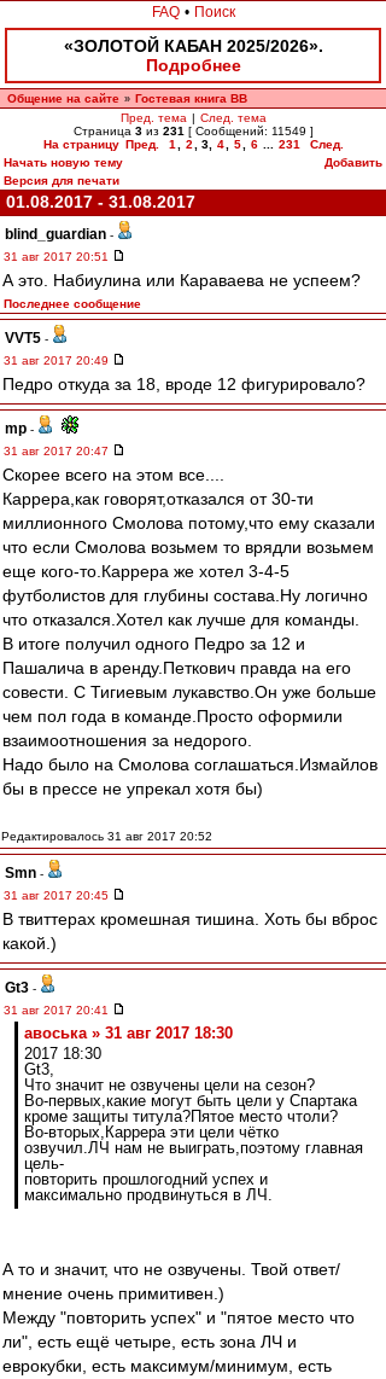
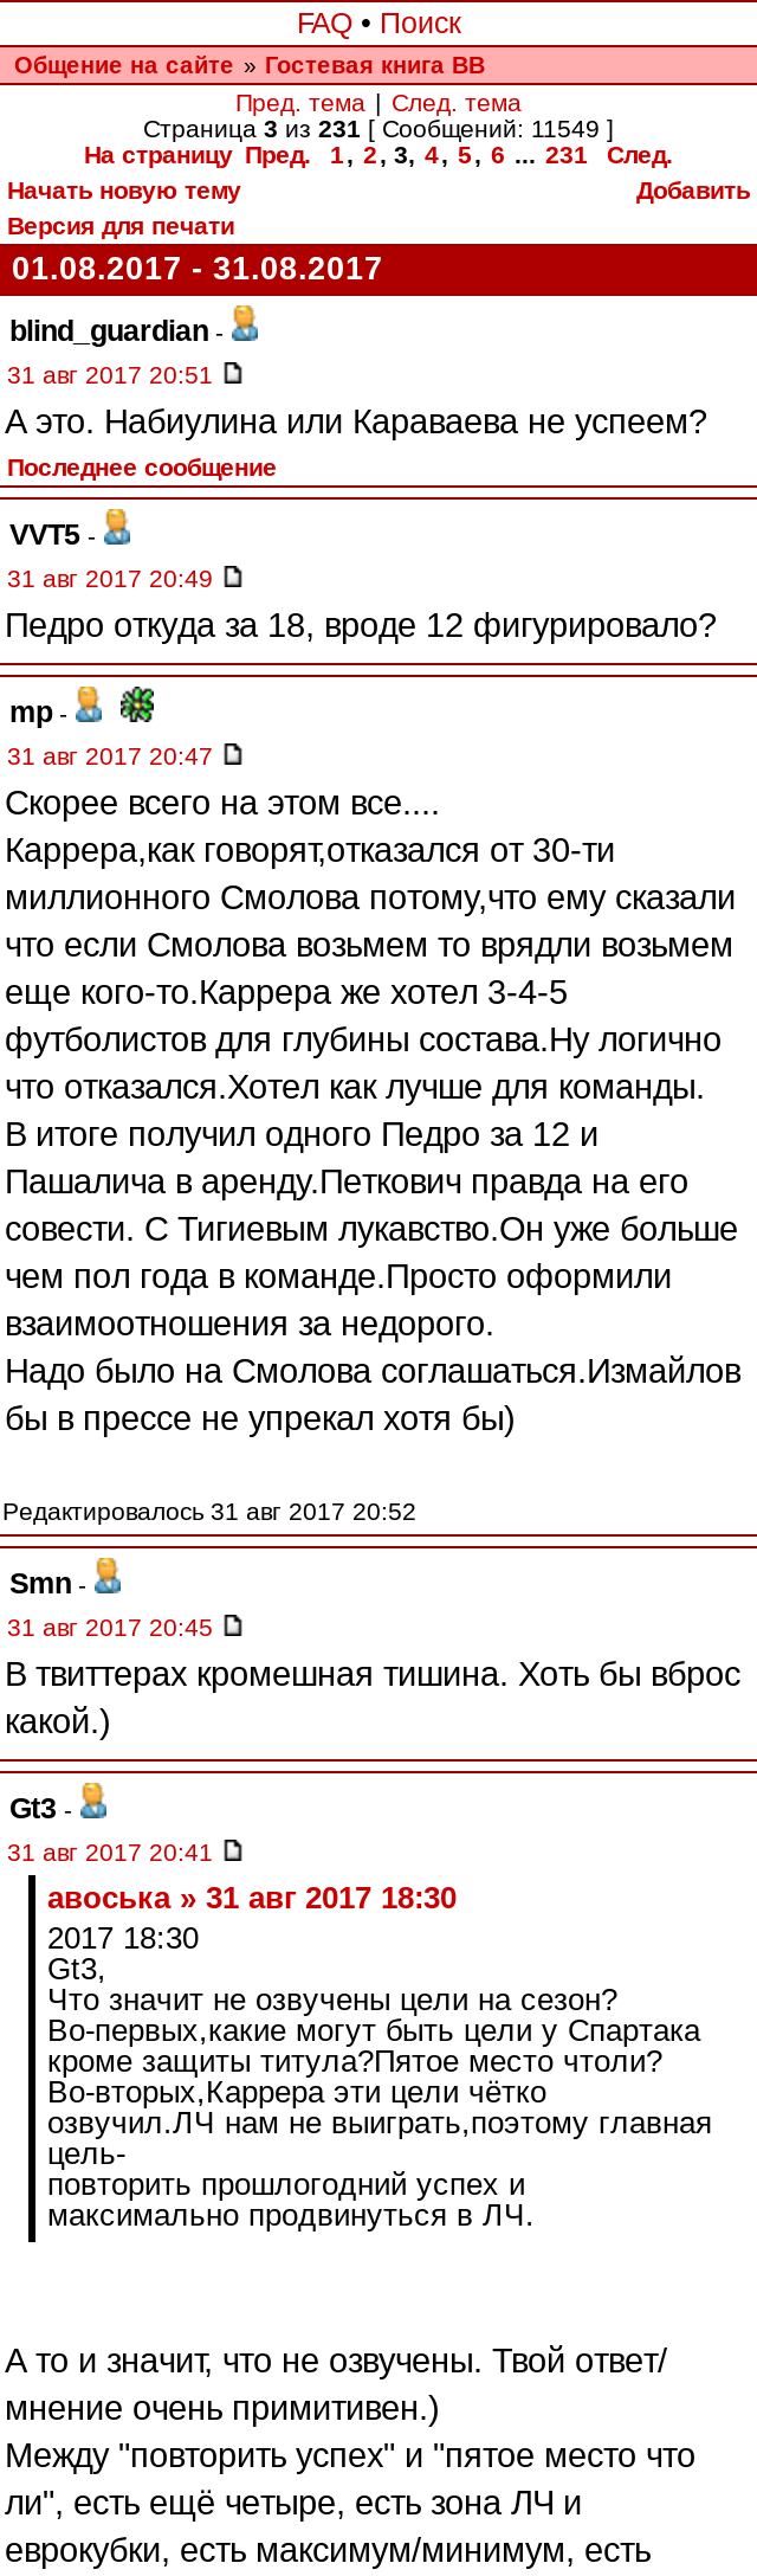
- «ЗОЛОТОЙ КАБАН 2025/2026».
- Подробнее
